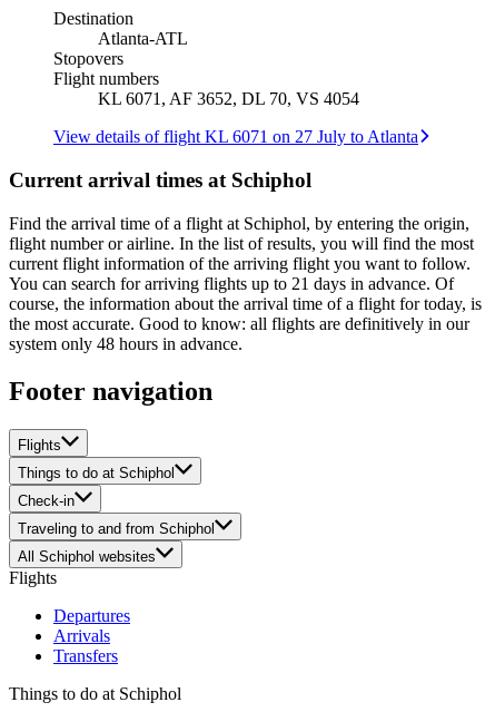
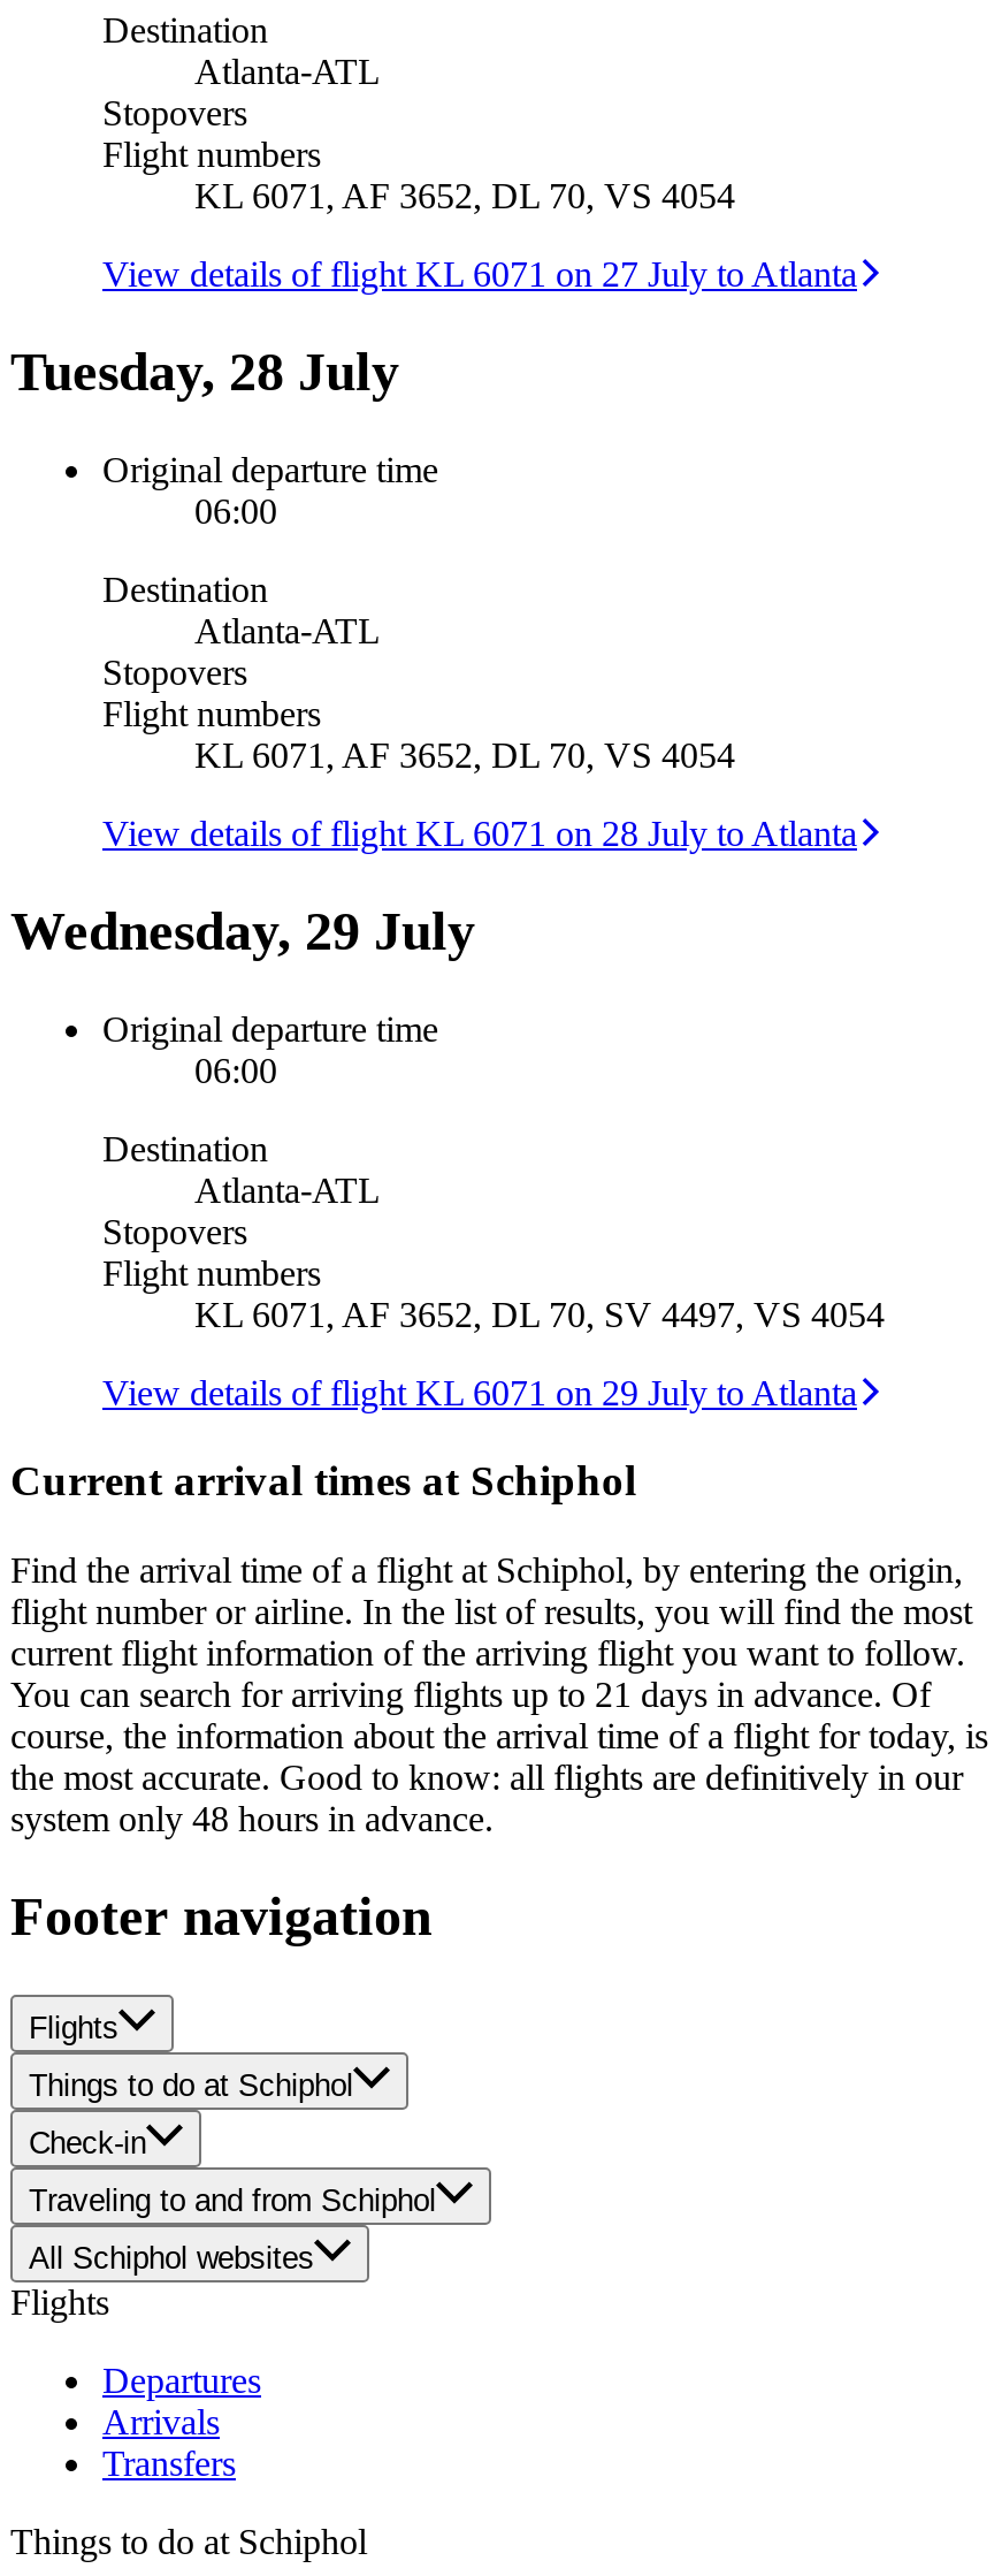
+ Tuesday, 28 July
+ Original departure time
+ 06:00
+ Destination
+ Atlanta-ATL
+ Stopovers
+ Flight numbers
+ KL 6071, AF 3652, DL 70, VS 4054
+ View details of flight KL 6071 on 28 July to Atlanta
+ Wednesday, 29 July
+ Original departure time
+ 06:00
+ Destination
+ Atlanta-ATL
+ Stopovers
+ Flight numbers
+ KL 6071, AF 3652, DL 70, SV 4497, VS 4054
+ View details of flight KL 6071 on 29 July to Atlanta
